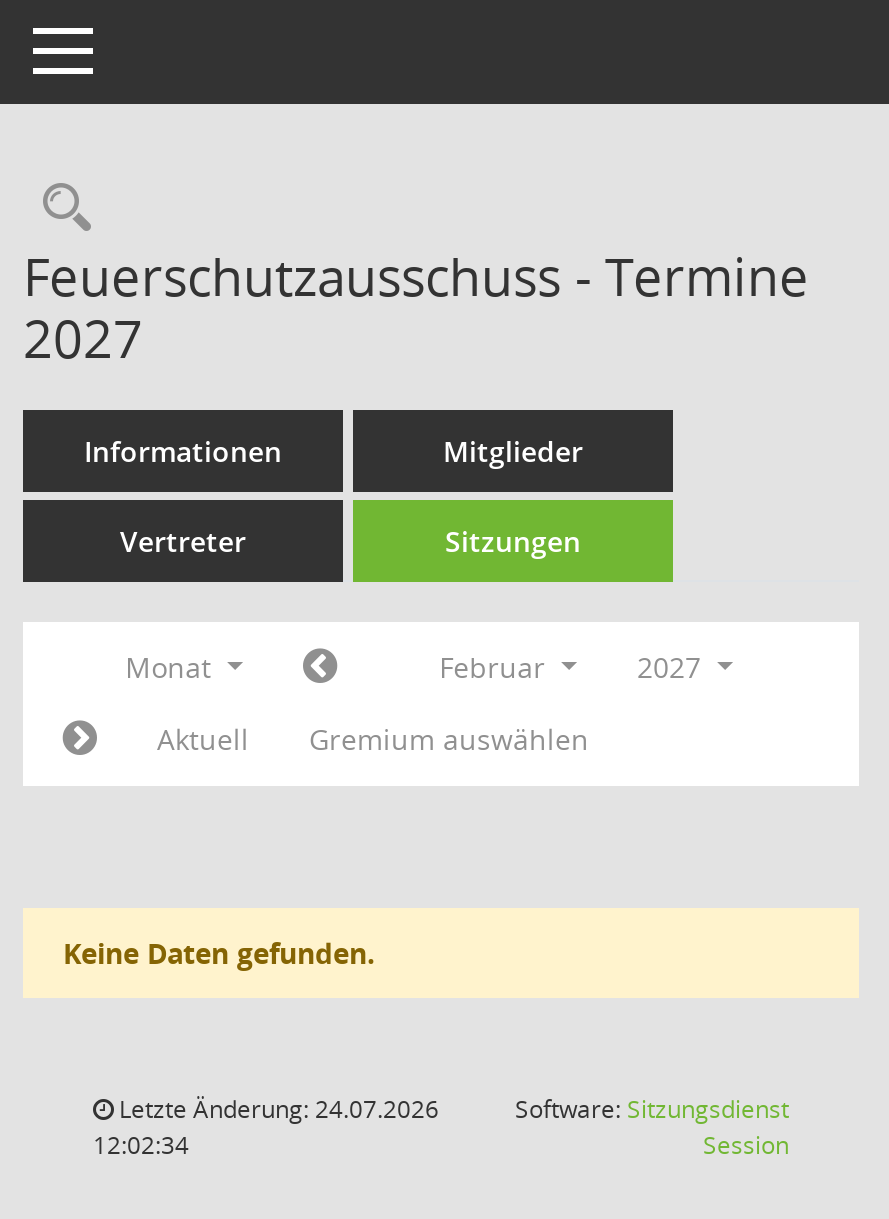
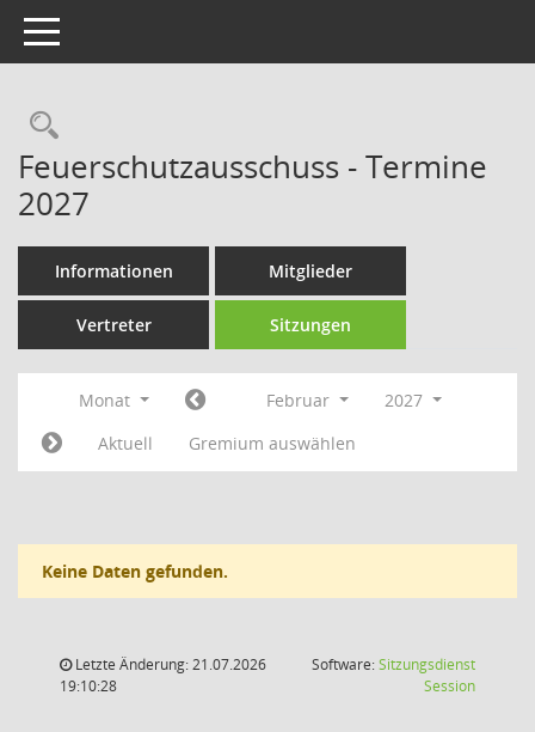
- Letzte Änderung: 24.07.2026
+ Letzte Änderung: 21.07.2026

- 12:02:34
+ 19:10:28
